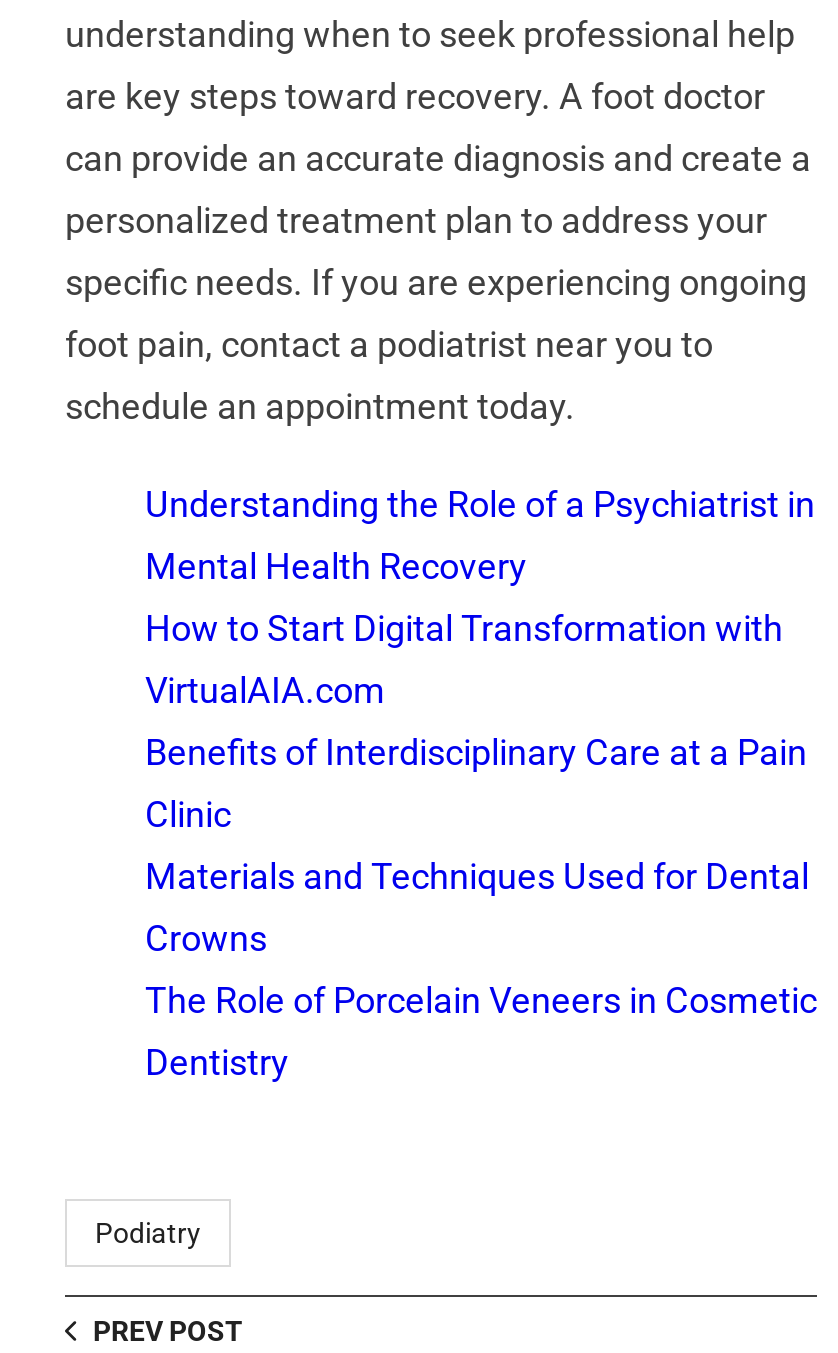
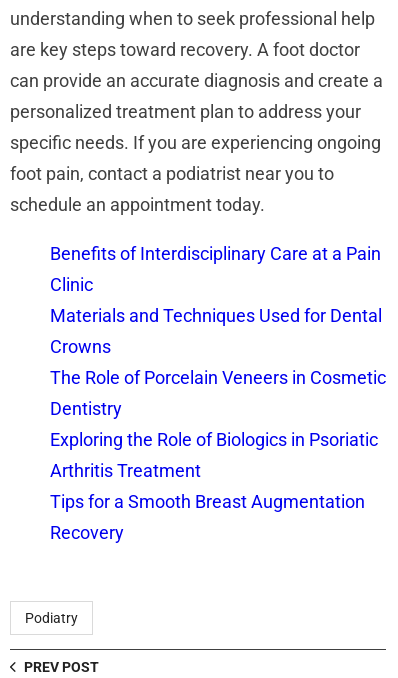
- Understanding the Role of a Psychiatrist in
- Mental Health Recovery
- How to Start Digital Transformation with
- VirtualAIA.com

moved up: Benefits of Interdisciplinary Care at a Pain | Clinic | Materials and Techniques Used for Dental | Crowns | The Role of Porcelain Veneers in Cosmetic | Dentistry

+ Exploring the Role of Biologics in Psoriatic
+ Arthritis Treatment
+ Tips for a Smooth Breast Augmentation
+ Recovery
